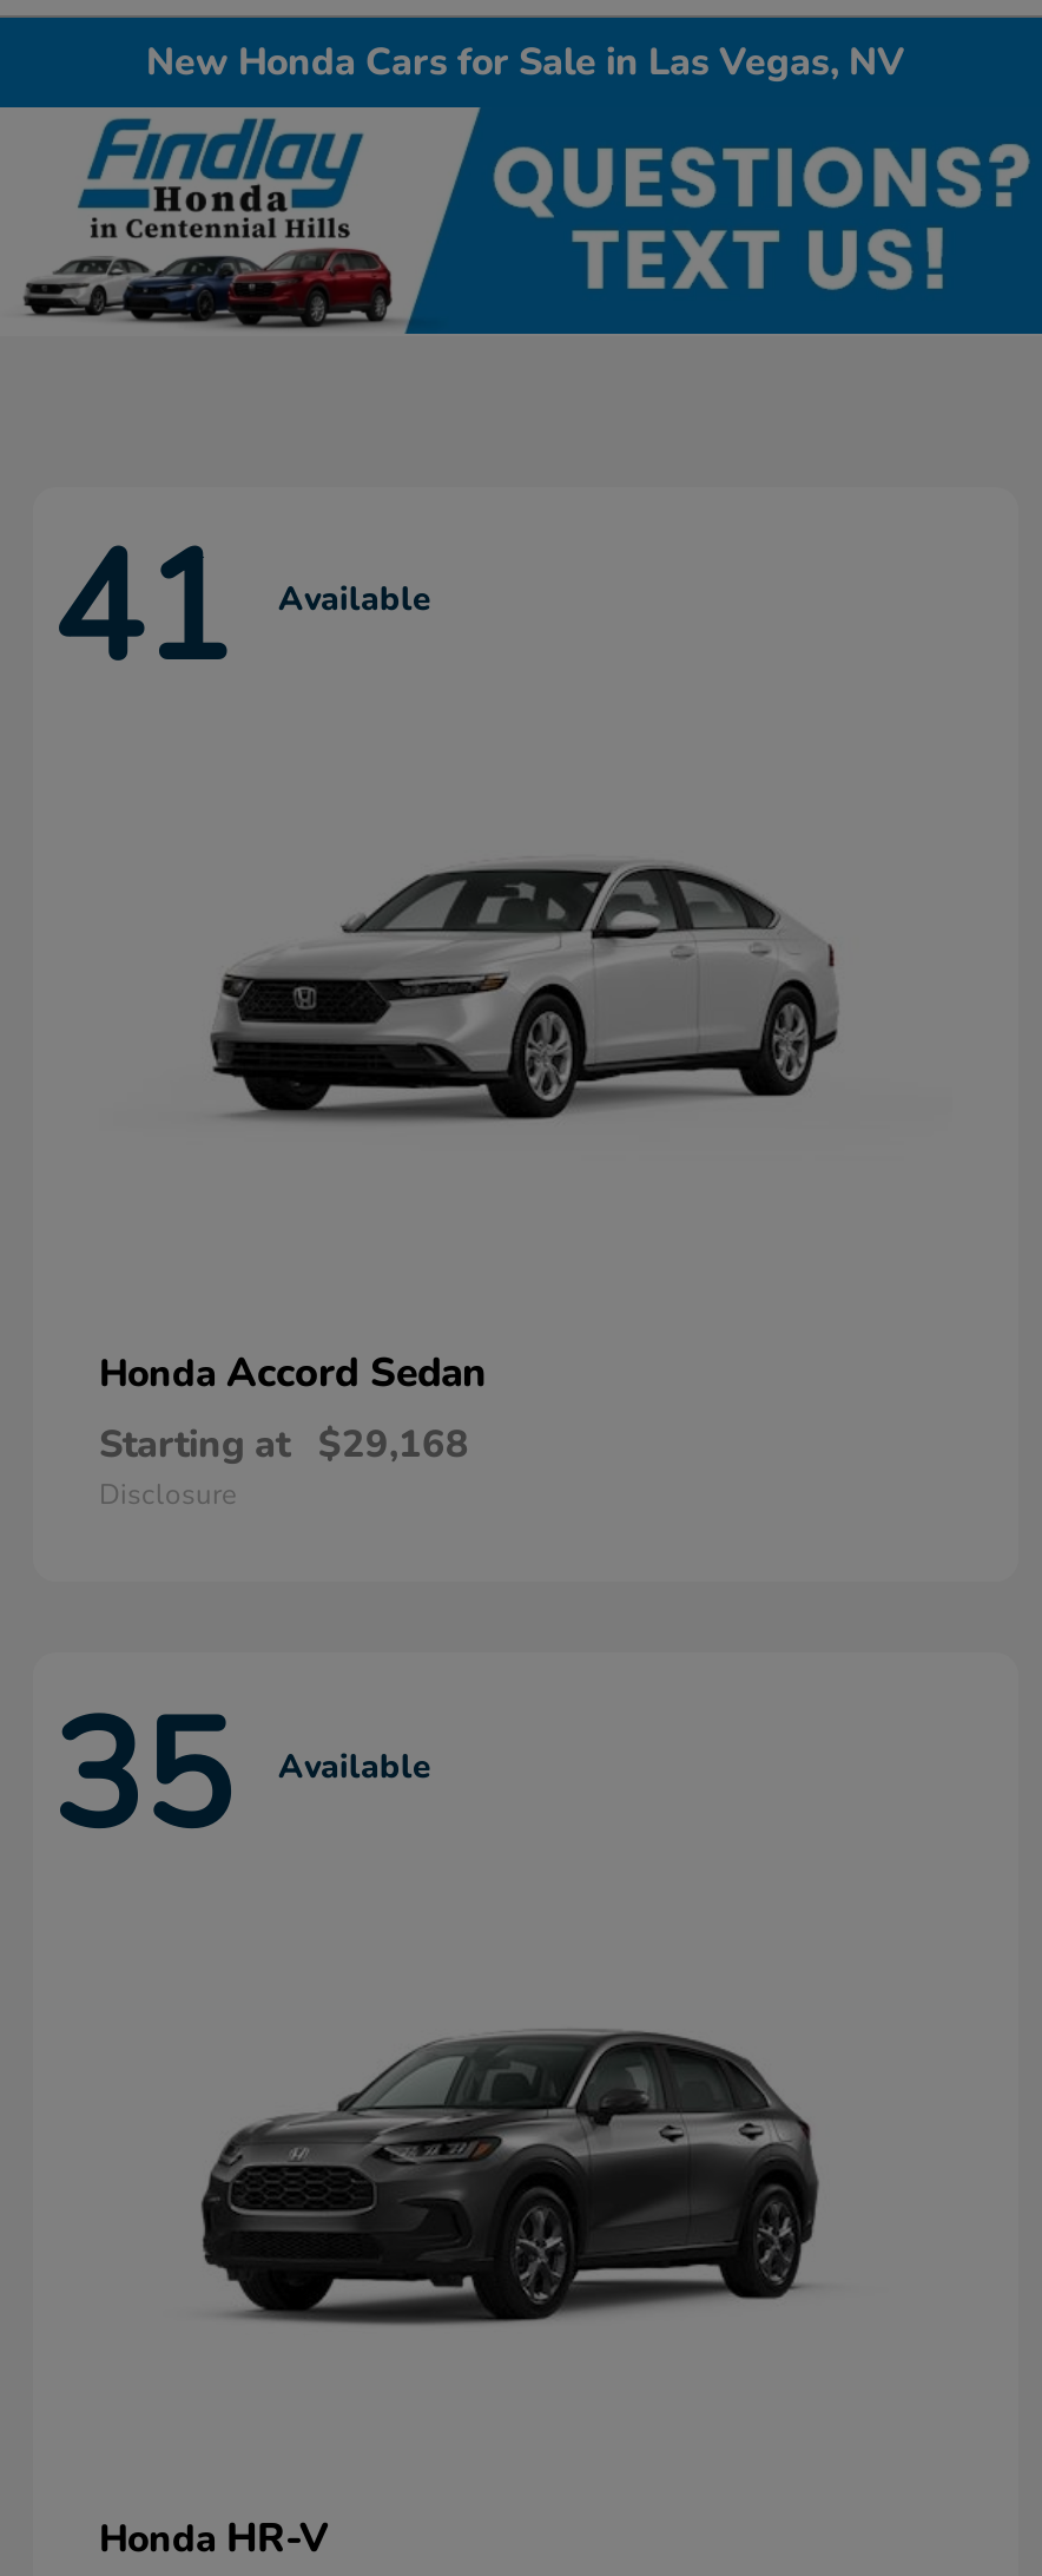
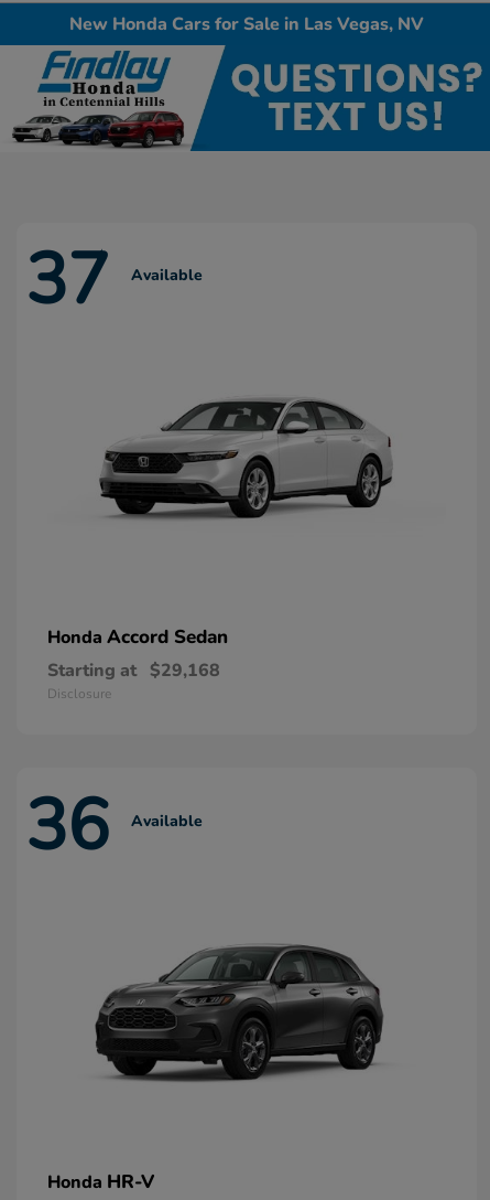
- 41 Available
+ 37 Available

- 35 Available
+ 36 Available
